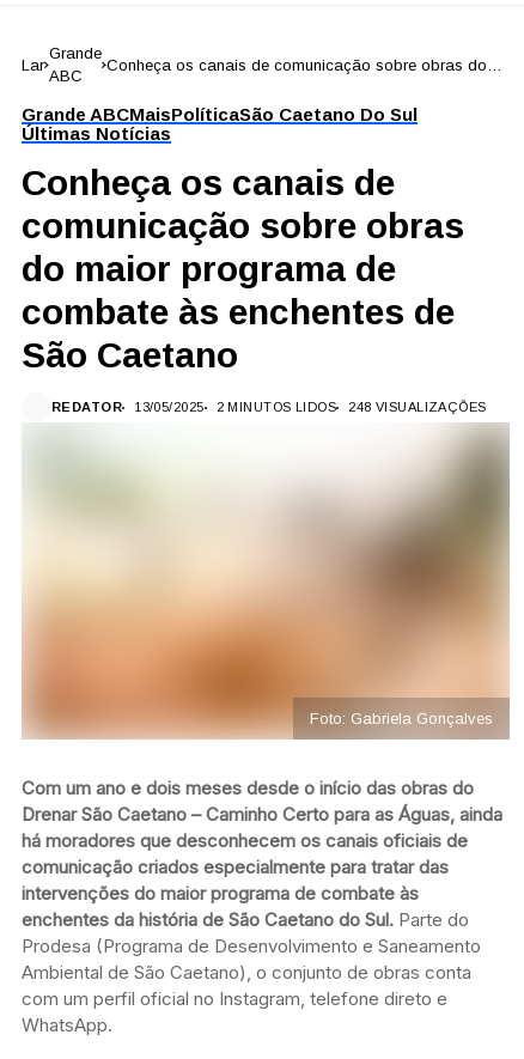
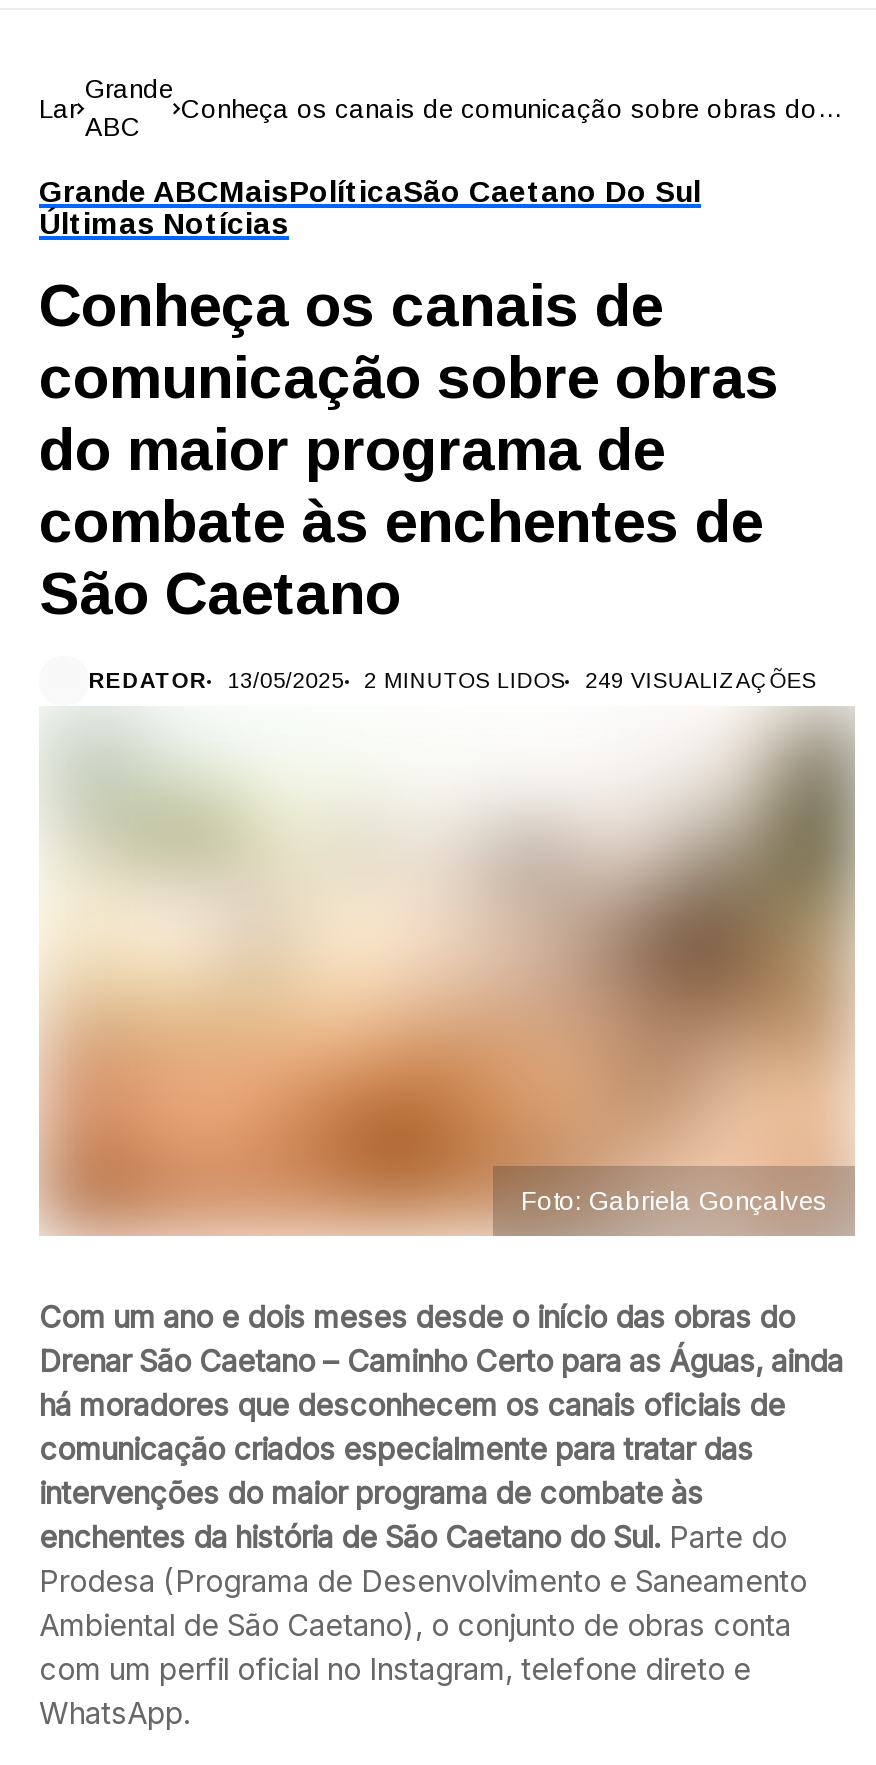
- 248 VISUALIZAÇÕES
+ 249 VISUALIZAÇÕES
